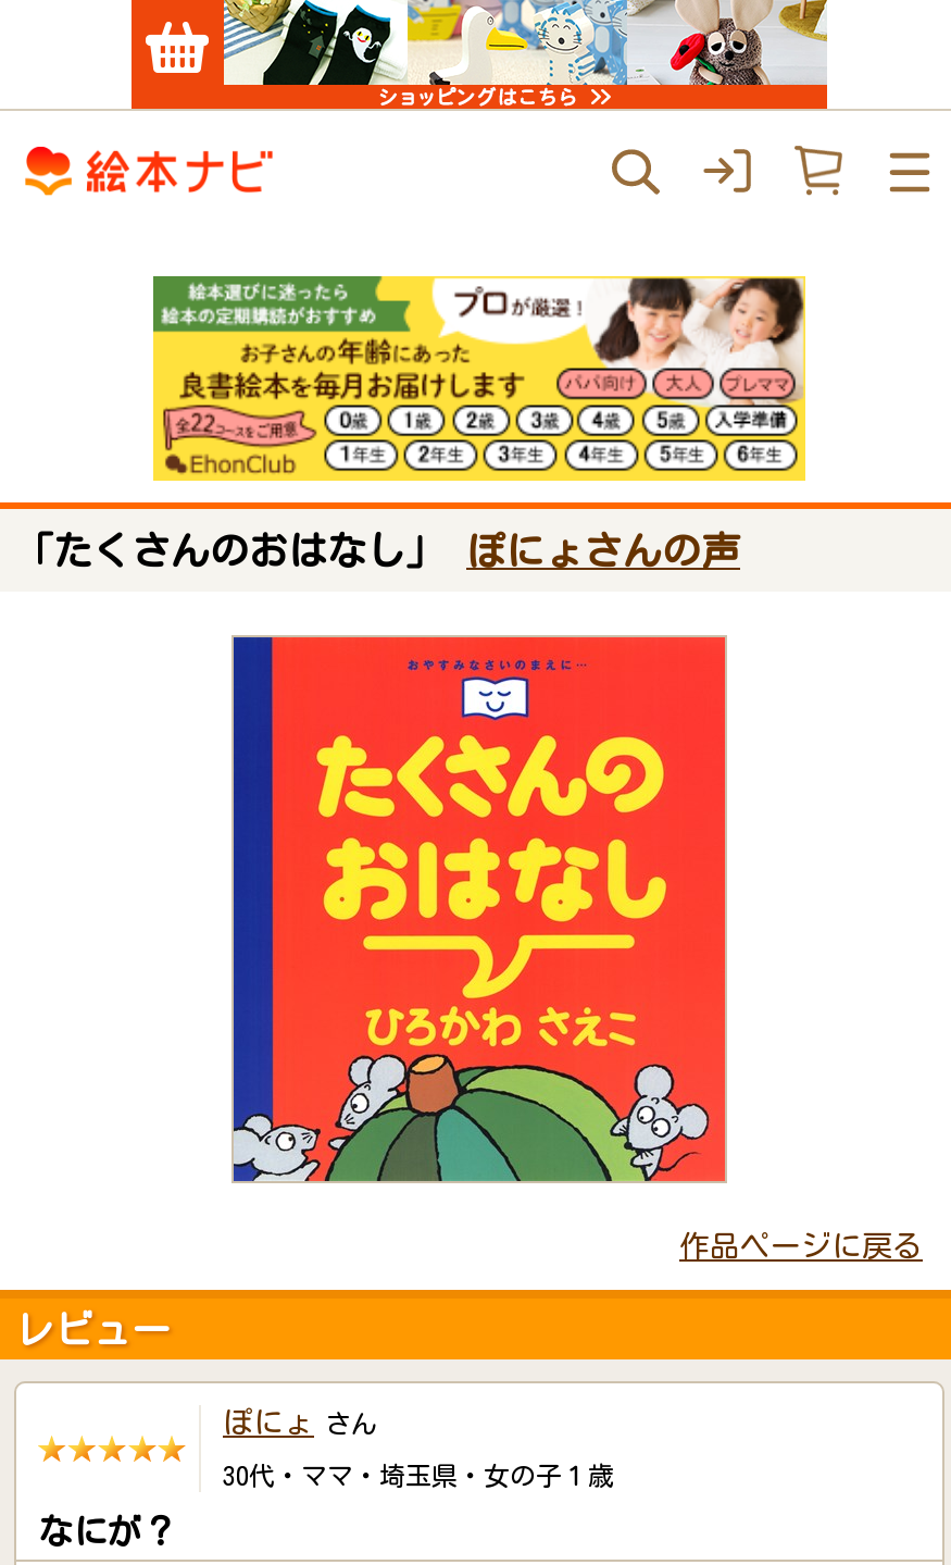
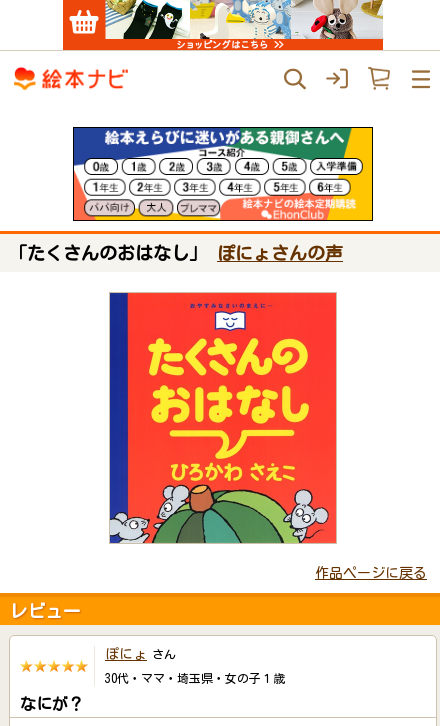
- [image]
+ [image]
